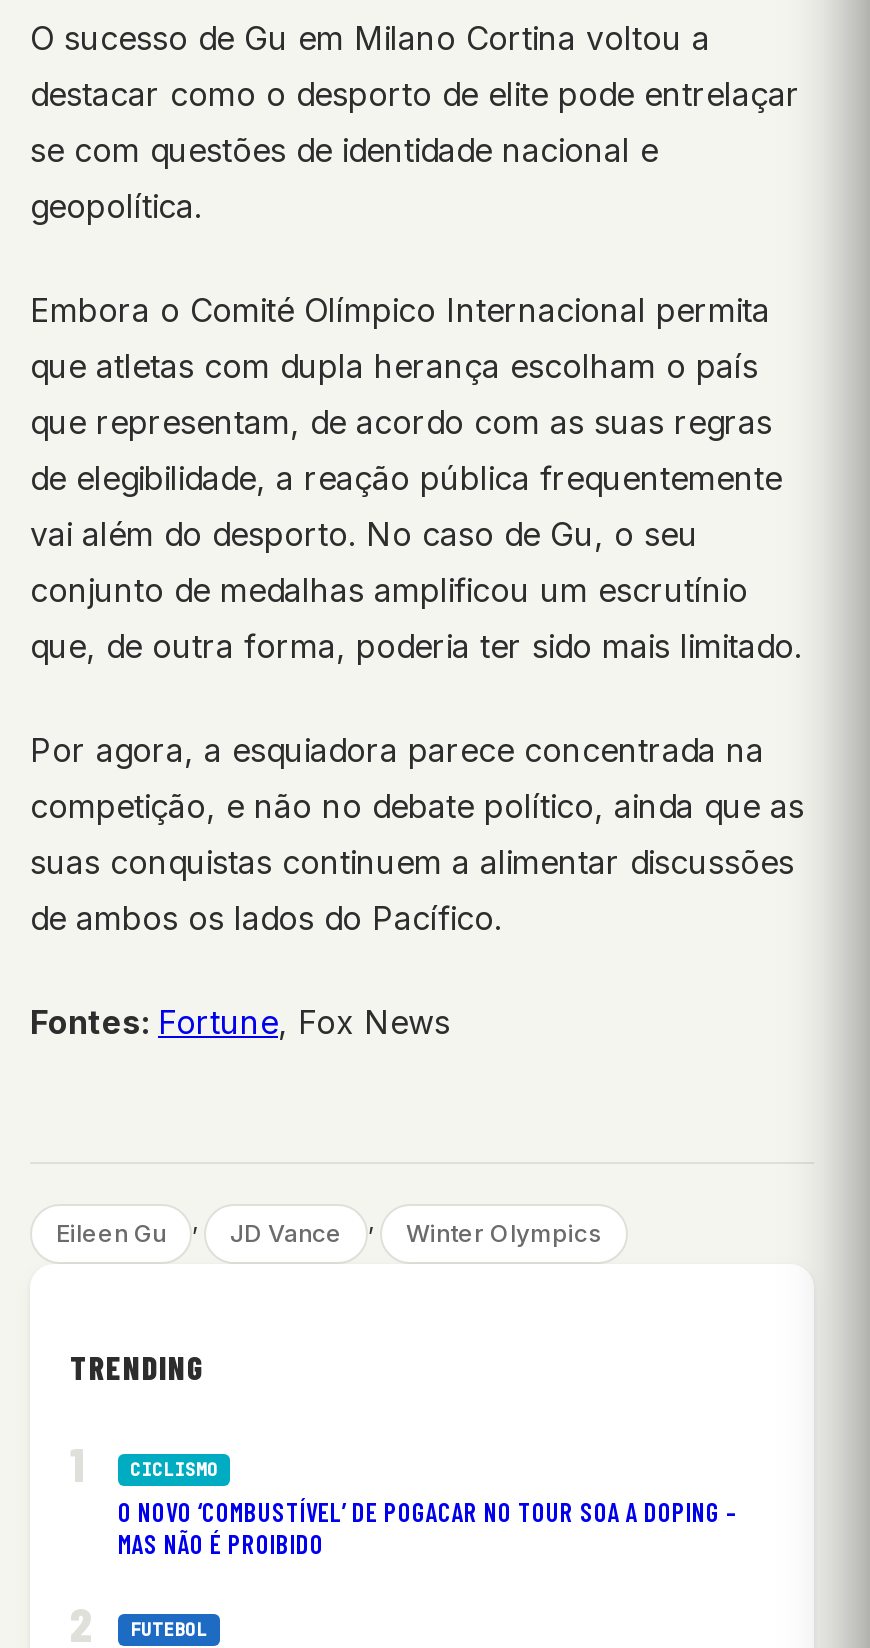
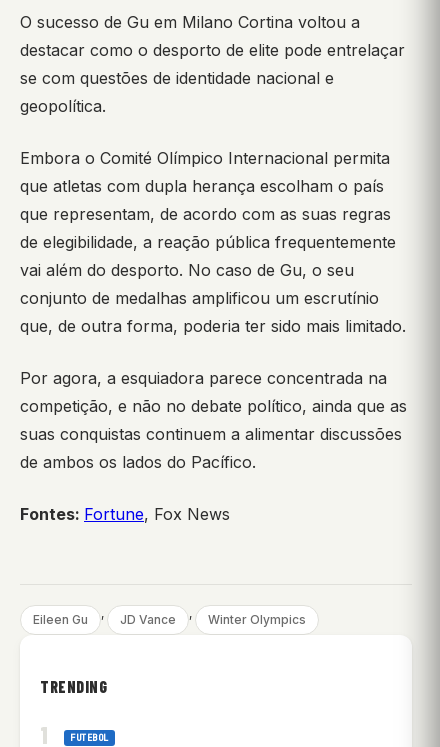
- CICLISMO
- O NOVO ‘COMBUSTÍVEL’ DE POGACAR NO TOUR SOA A DOPING –
- MAS NÃO É PROIBIDO
